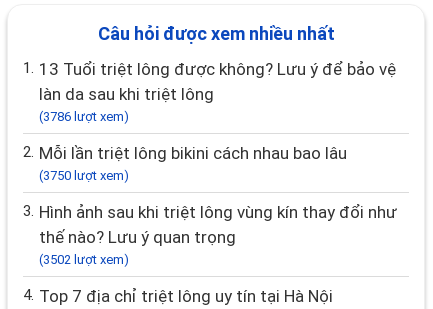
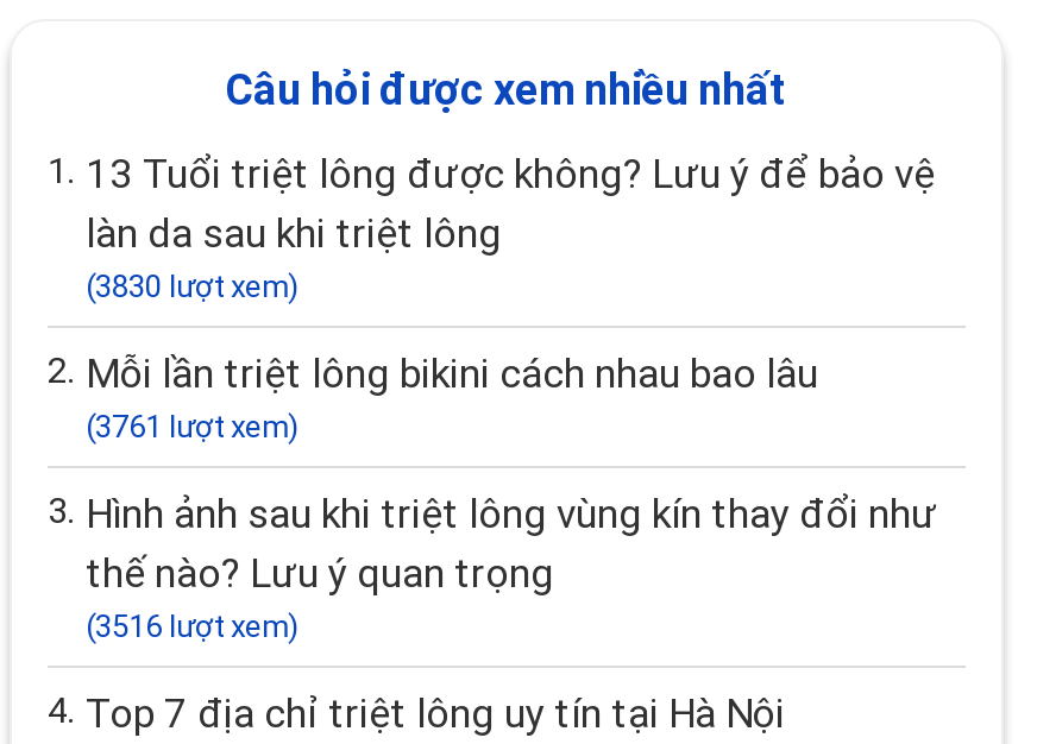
- (3786 lượt xem)
+ (3830 lượt xem)

- (3750 lượt xem)
+ (3761 lượt xem)

- (3502 lượt xem)
+ (3516 lượt xem)
